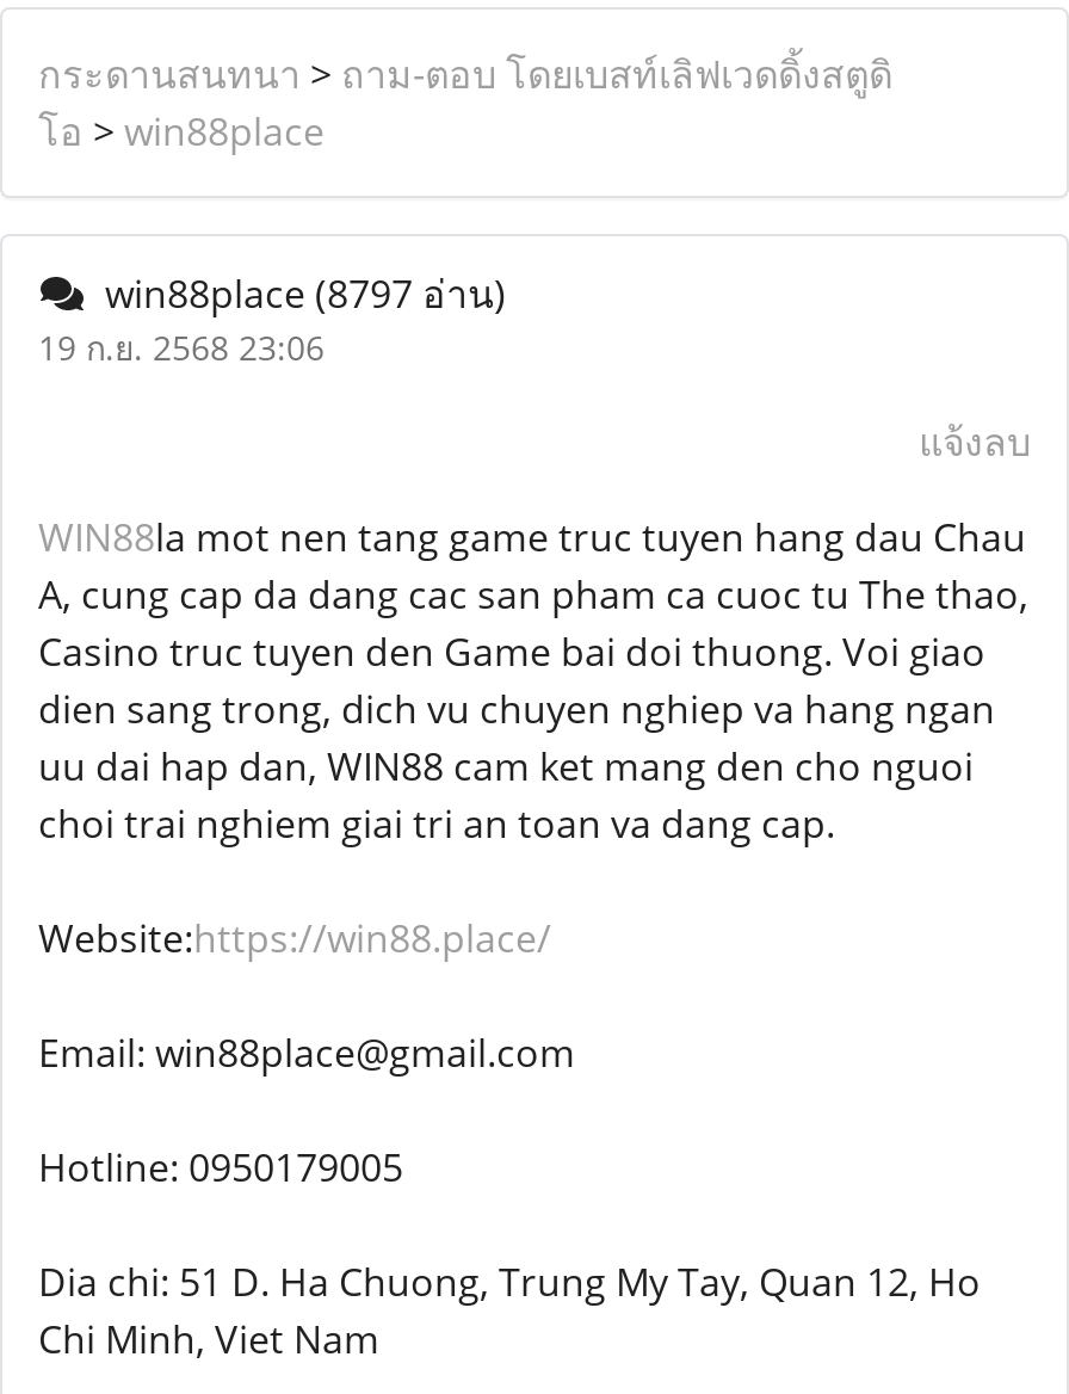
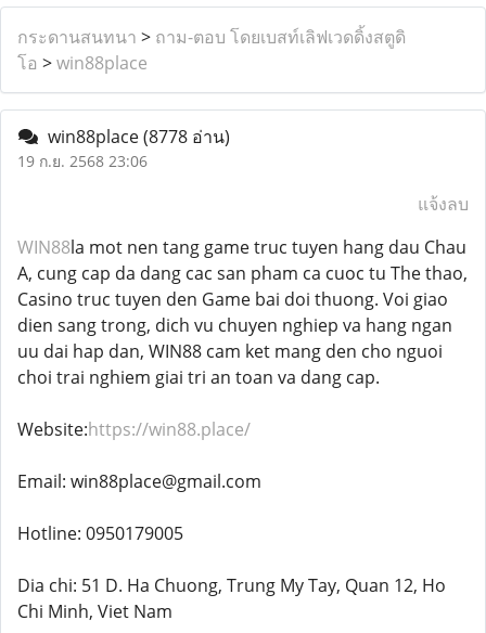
- win88place (8797 อ่าน)
+ win88place (8778 อ่าน)
